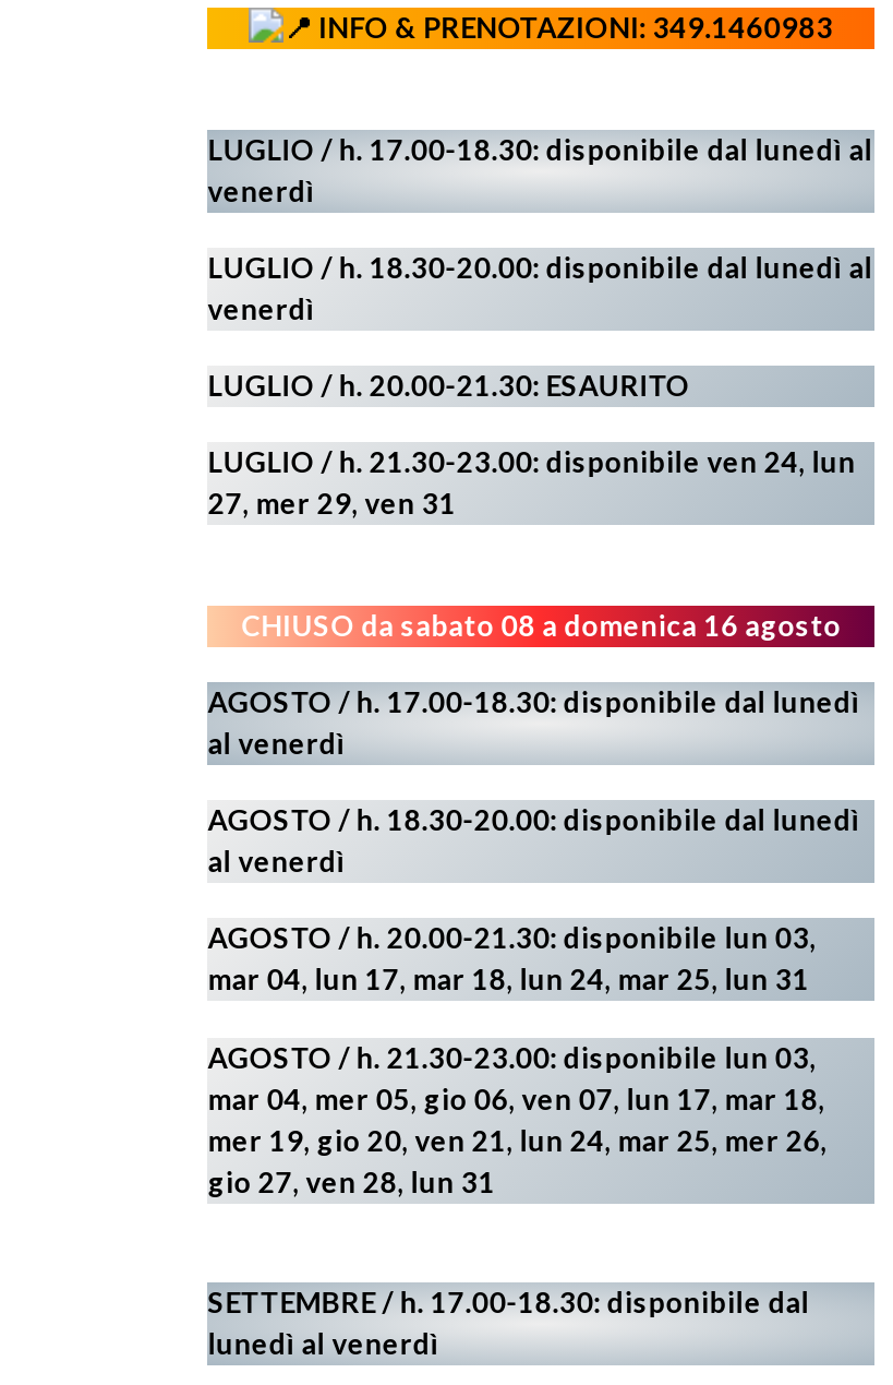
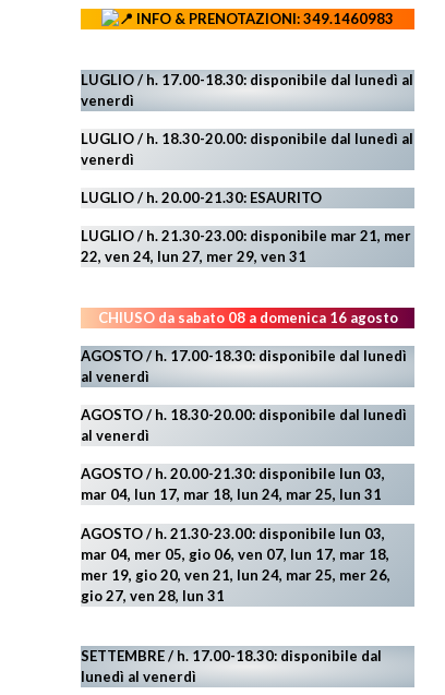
- LUGLIO / h. 21.30-23.00: disponibile ven 24, lun
- 27, mer 29, ven 31
+ LUGLIO / h. 21.30-23.00: disponibile mar 21, mer
+ 22, ven 24, lun 27, mer 29, ven 31
